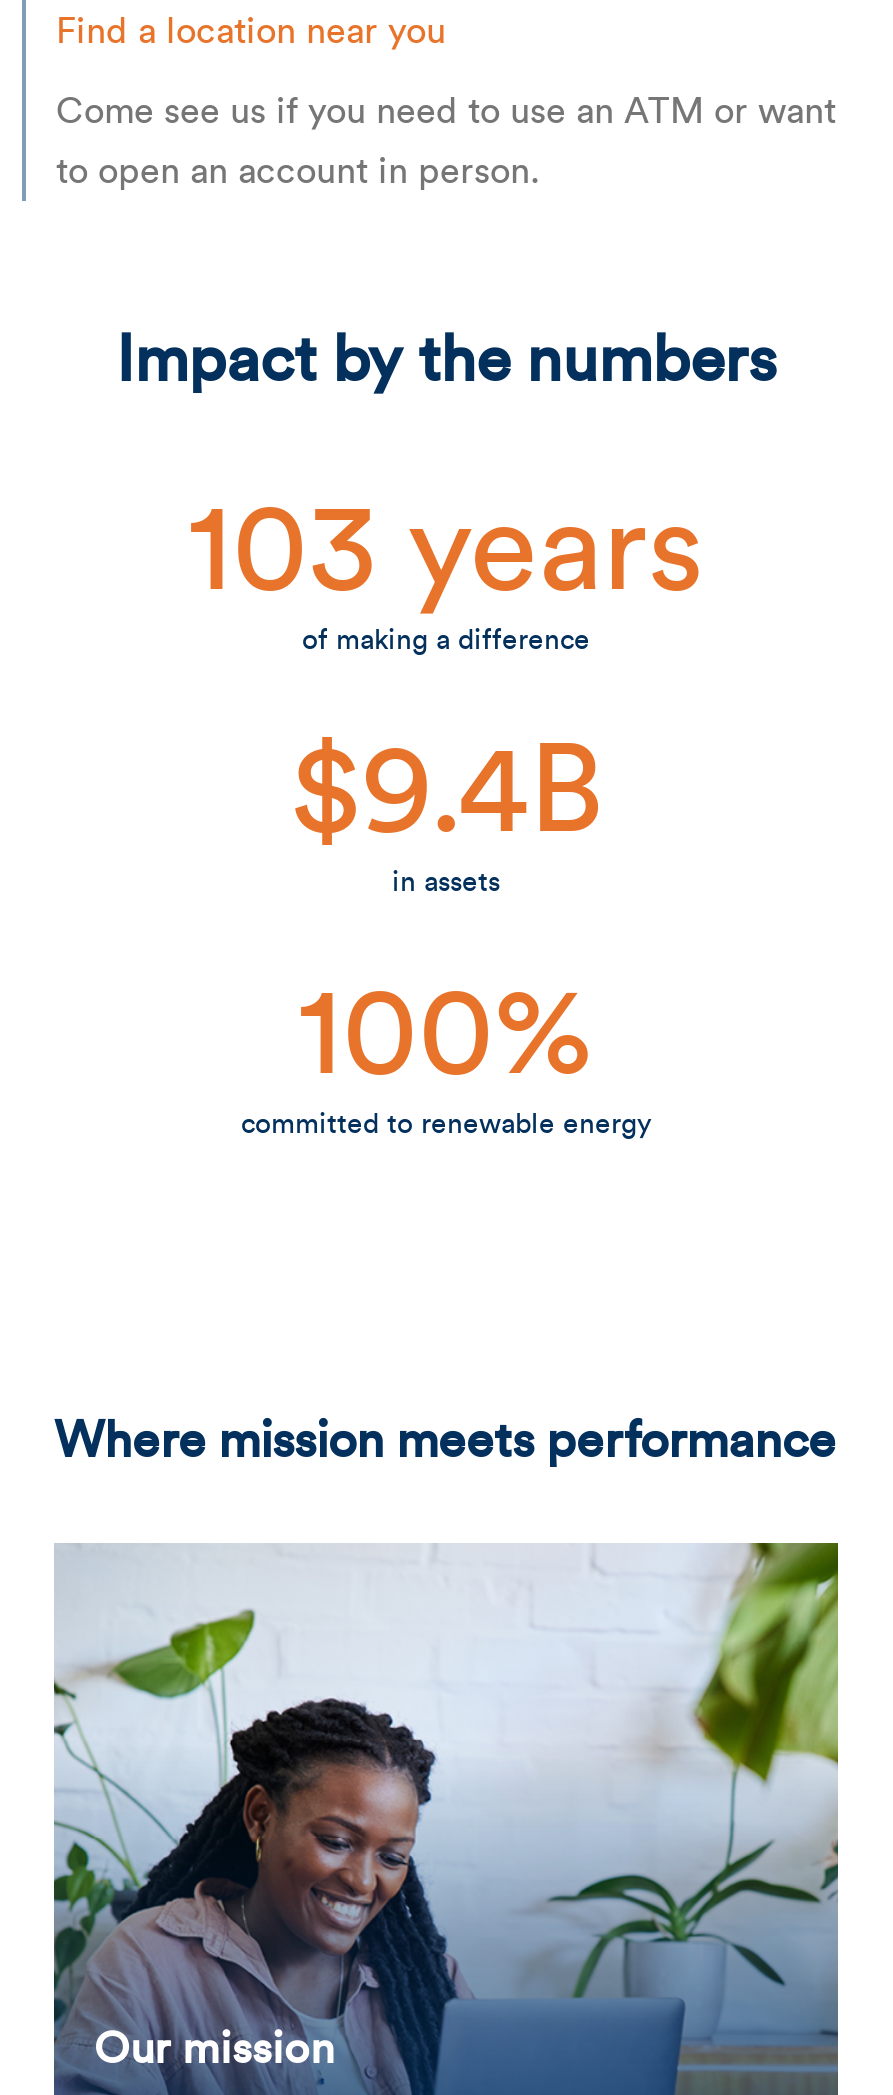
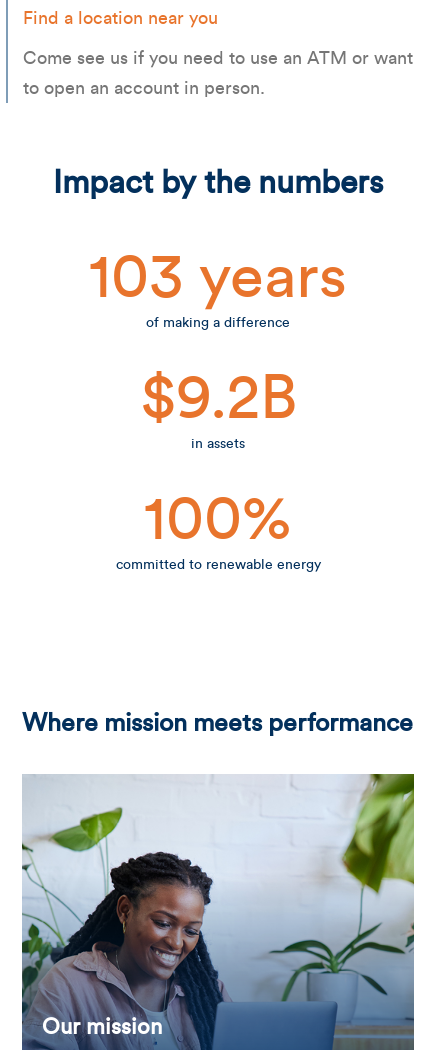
- $9.4B
+ $9.2B
